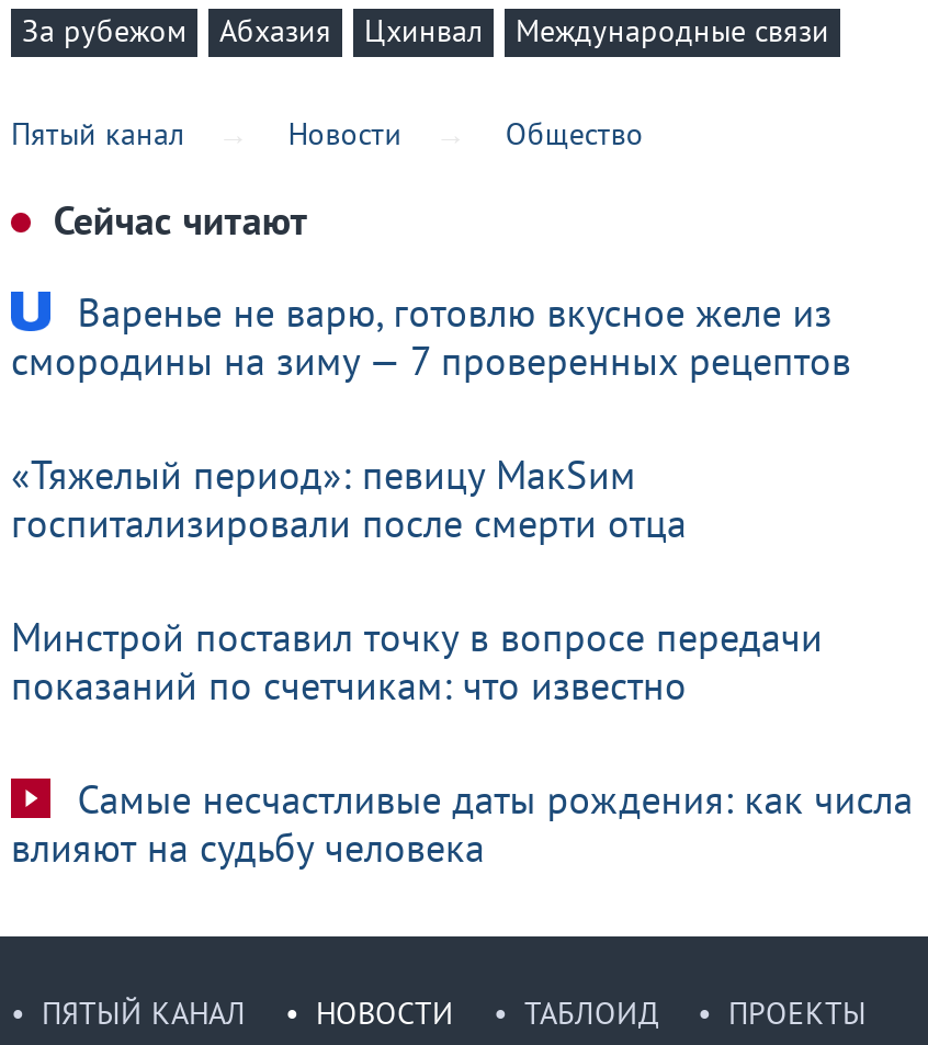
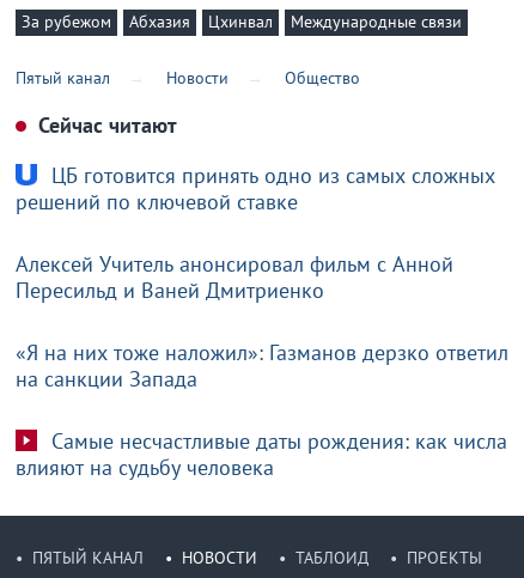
- Варенье не варю, готовлю вкусное желе из
- смородины на зиму — 7 проверенных рецептов
+ ЦБ готовится принять одно из самых сложных
+ решений по ключевой ставке

- «Тяжелый период»: певицу МакSим
- госпитализировали после смерти отца
+ Алексей Учитель анонсировал фильм с Анной
+ Пересильд и Ваней Дмитриенко

- Минстрой поставил точку в вопросе передачи
- показаний по счетчикам: что известно
+ «Я на них тоже наложил»: Газманов дерзко ответил
+ на санкции Запада
